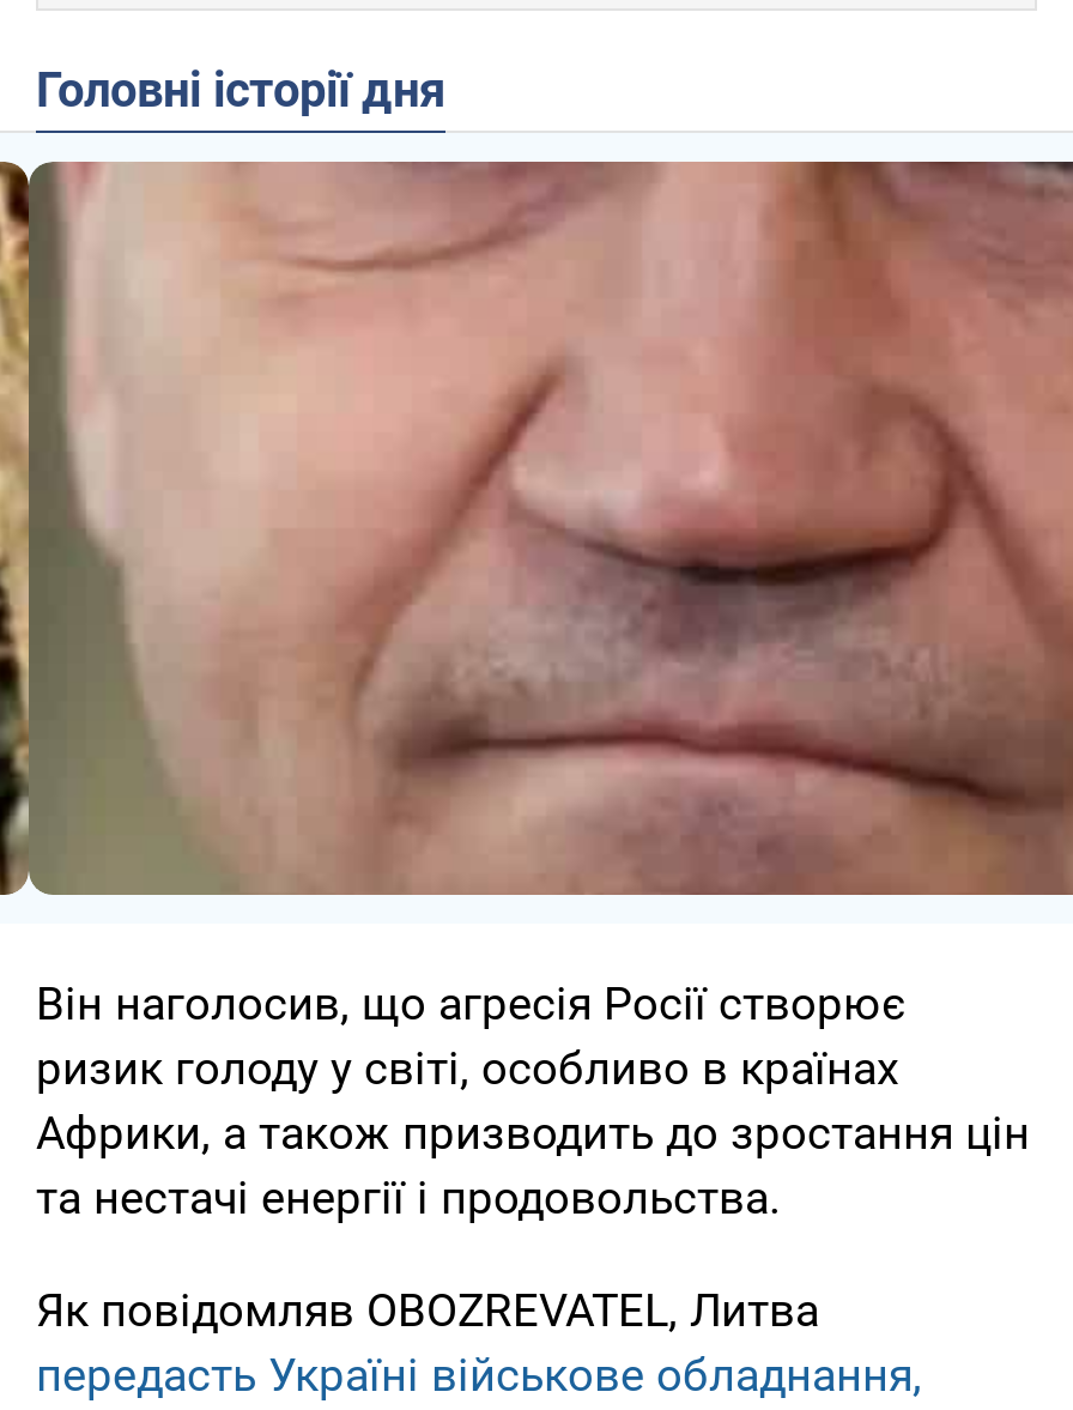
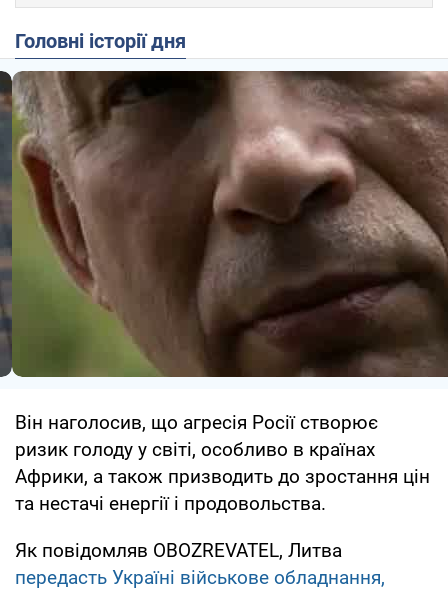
- [image]
+ [image]
